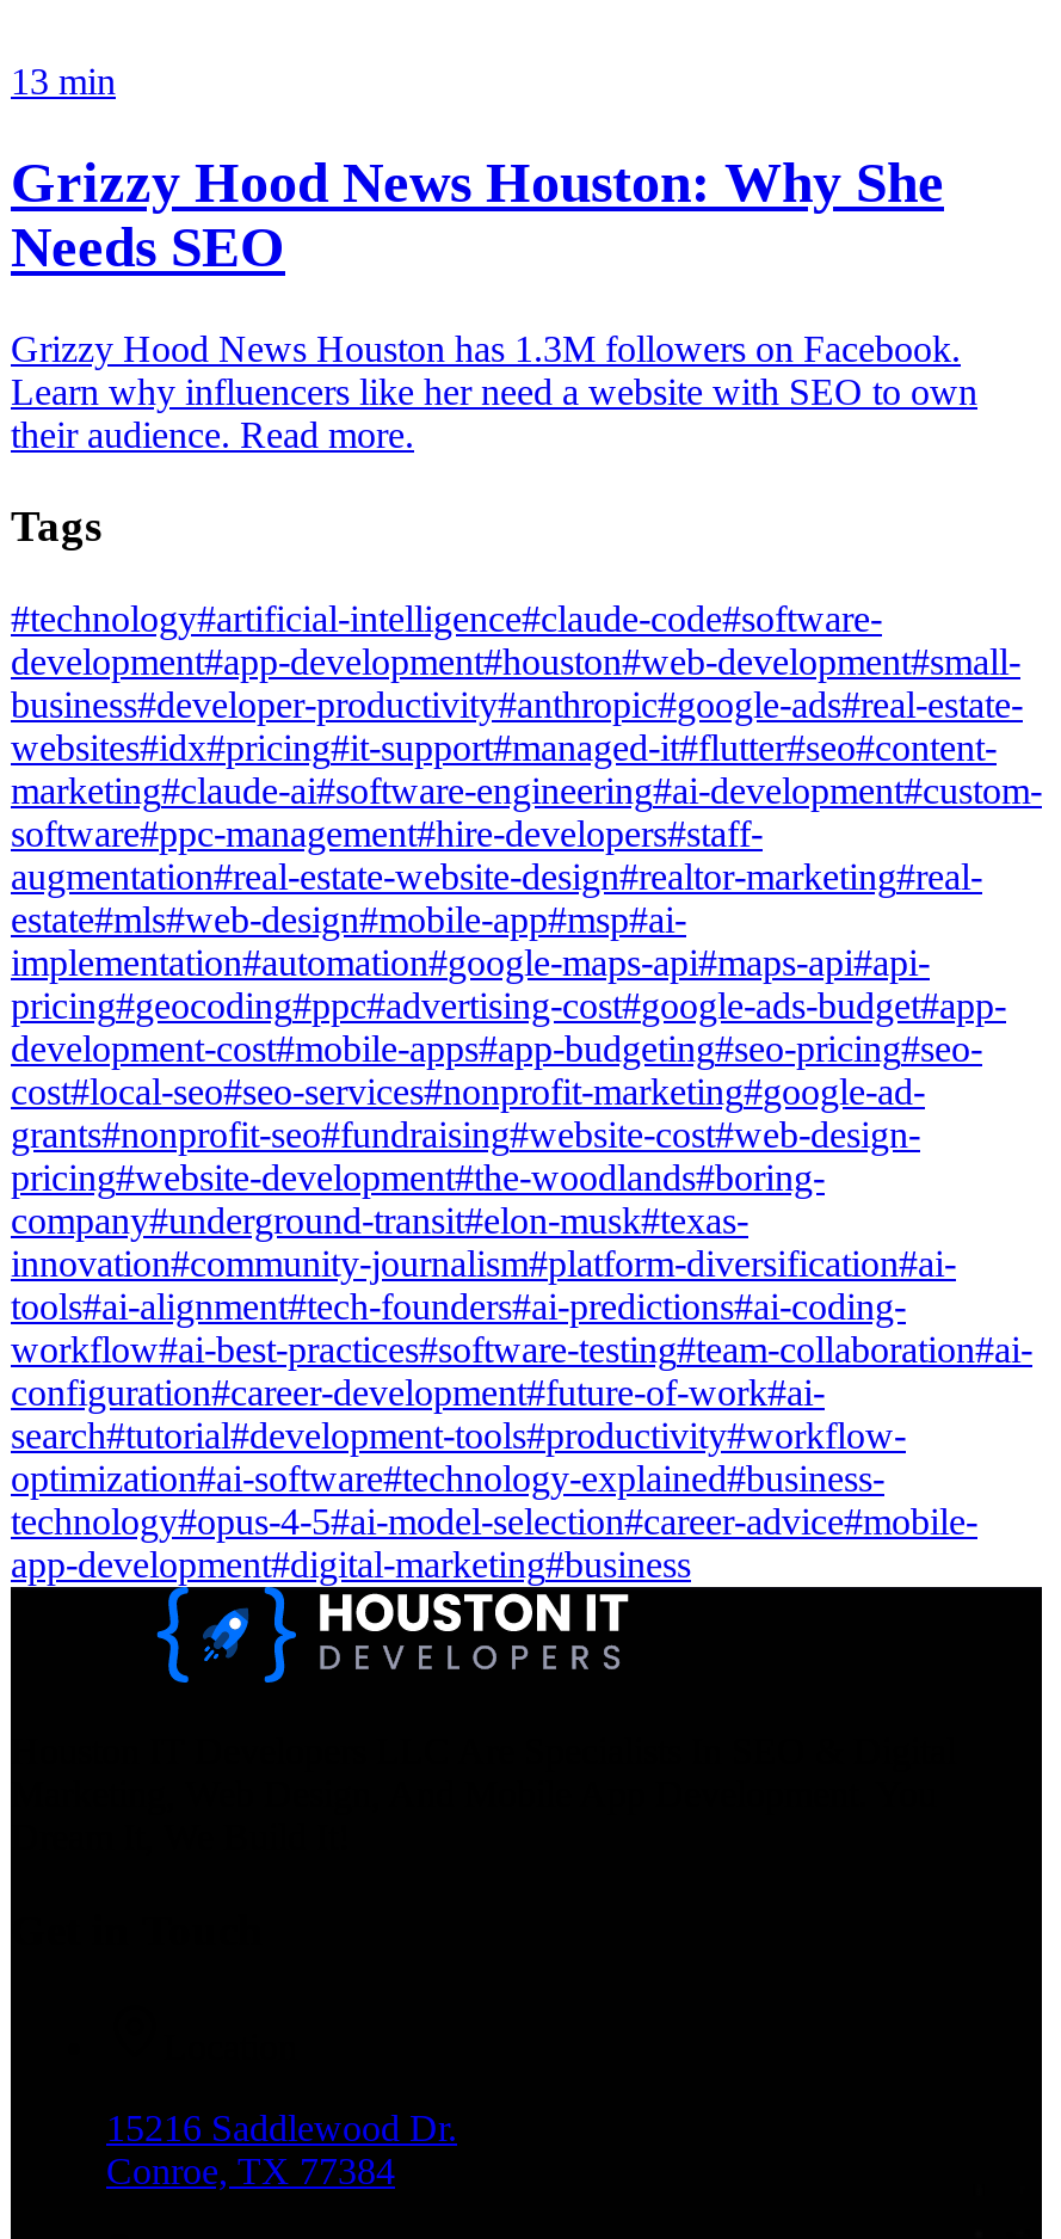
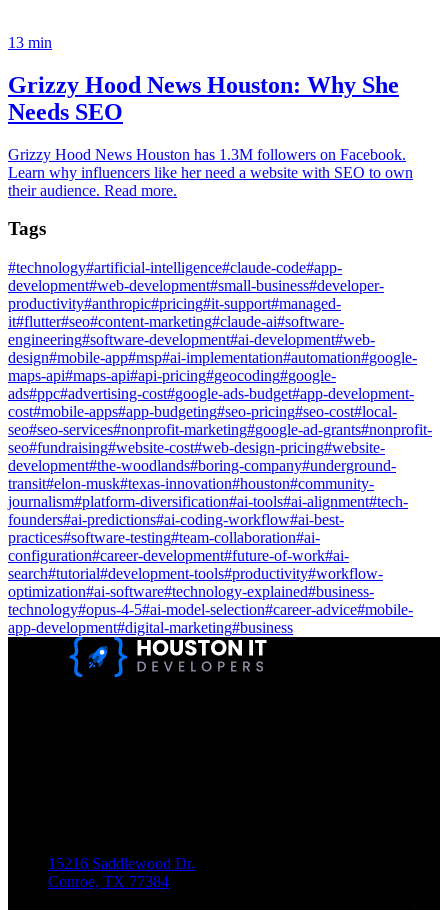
- #technology#artificial-intelligence#claude-code#software-
- development#app-development#houston#web-development#small-
- business#developer-productivity#anthropic#google-ads#real-estate-
- websites#idx#pricing#it-support#managed-it#flutter#seo#content-
- marketing#claude-ai#software-engineering#ai-development#custom-
- software#ppc-management#hire-developers#staff-
- augmentation#real-estate-website-design#realtor-marketing#real-
- estate#mls#web-design#mobile-app#msp#ai-
- implementation#automation#google-maps-api#maps-api#api-
- pricing#geocoding#ppc#advertising-cost#google-ads-budget#app-
- development-cost#mobile-apps#app-budgeting#seo-pricing#seo-
- cost#local-seo#seo-services#nonprofit-marketing#google-ad-
- grants#nonprofit-seo#fundraising#website-cost#web-design-
- pricing#website-development#the-woodlands#boring-
- company#underground-transit#elon-musk#texas-
- innovation#community-journalism#platform-diversification#ai-
- tools#ai-alignment#tech-founders#ai-predictions#ai-coding-
- workflow#ai-best-practices#software-testing#team-collaboration#ai-
+ #technology#artificial-intelligence#claude-code#app-
+ development#web-development#small-business#developer-
+ productivity#anthropic#pricing#it-support#managed-
+ it#flutter#seo#content-marketing#claude-ai#software-
+ engineering#software-development#ai-development#web-
+ design#mobile-app#msp#ai-implementation#automation#google-
+ maps-api#maps-api#api-pricing#geocoding#google-
+ ads#ppc#advertising-cost#google-ads-budget#app-development-
+ cost#mobile-apps#app-budgeting#seo-pricing#seo-cost#local-
+ seo#seo-services#nonprofit-marketing#google-ad-grants#nonprofit-
+ seo#fundraising#website-cost#web-design-pricing#website-
+ development#the-woodlands#boring-company#underground-
+ transit#elon-musk#texas-innovation#houston#community-
+ journalism#platform-diversification#ai-tools#ai-alignment#tech-
+ founders#ai-predictions#ai-coding-workflow#ai-best-
+ practices#software-testing#team-collaboration#ai-
